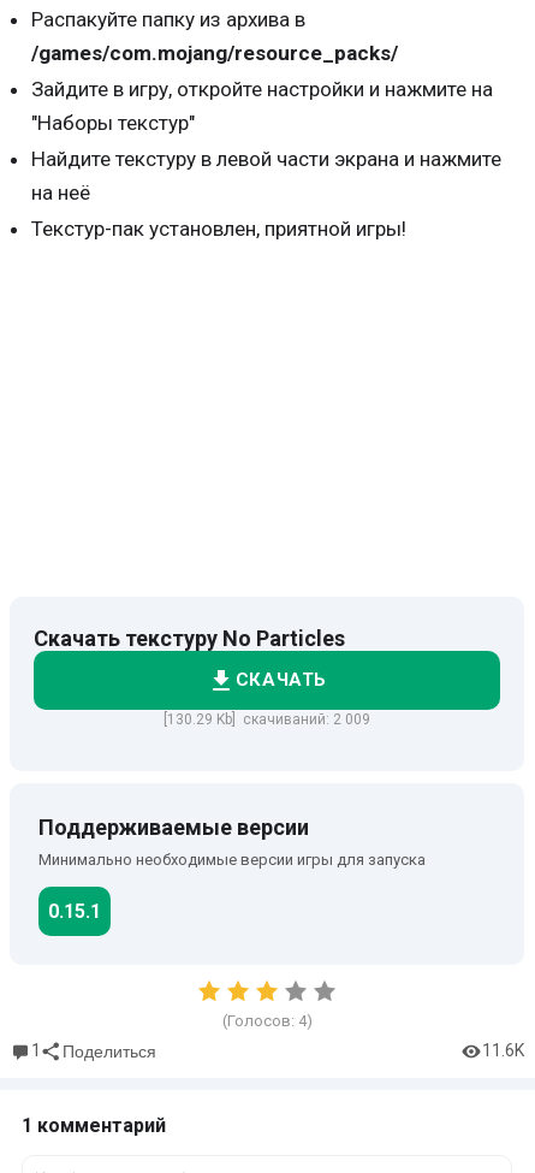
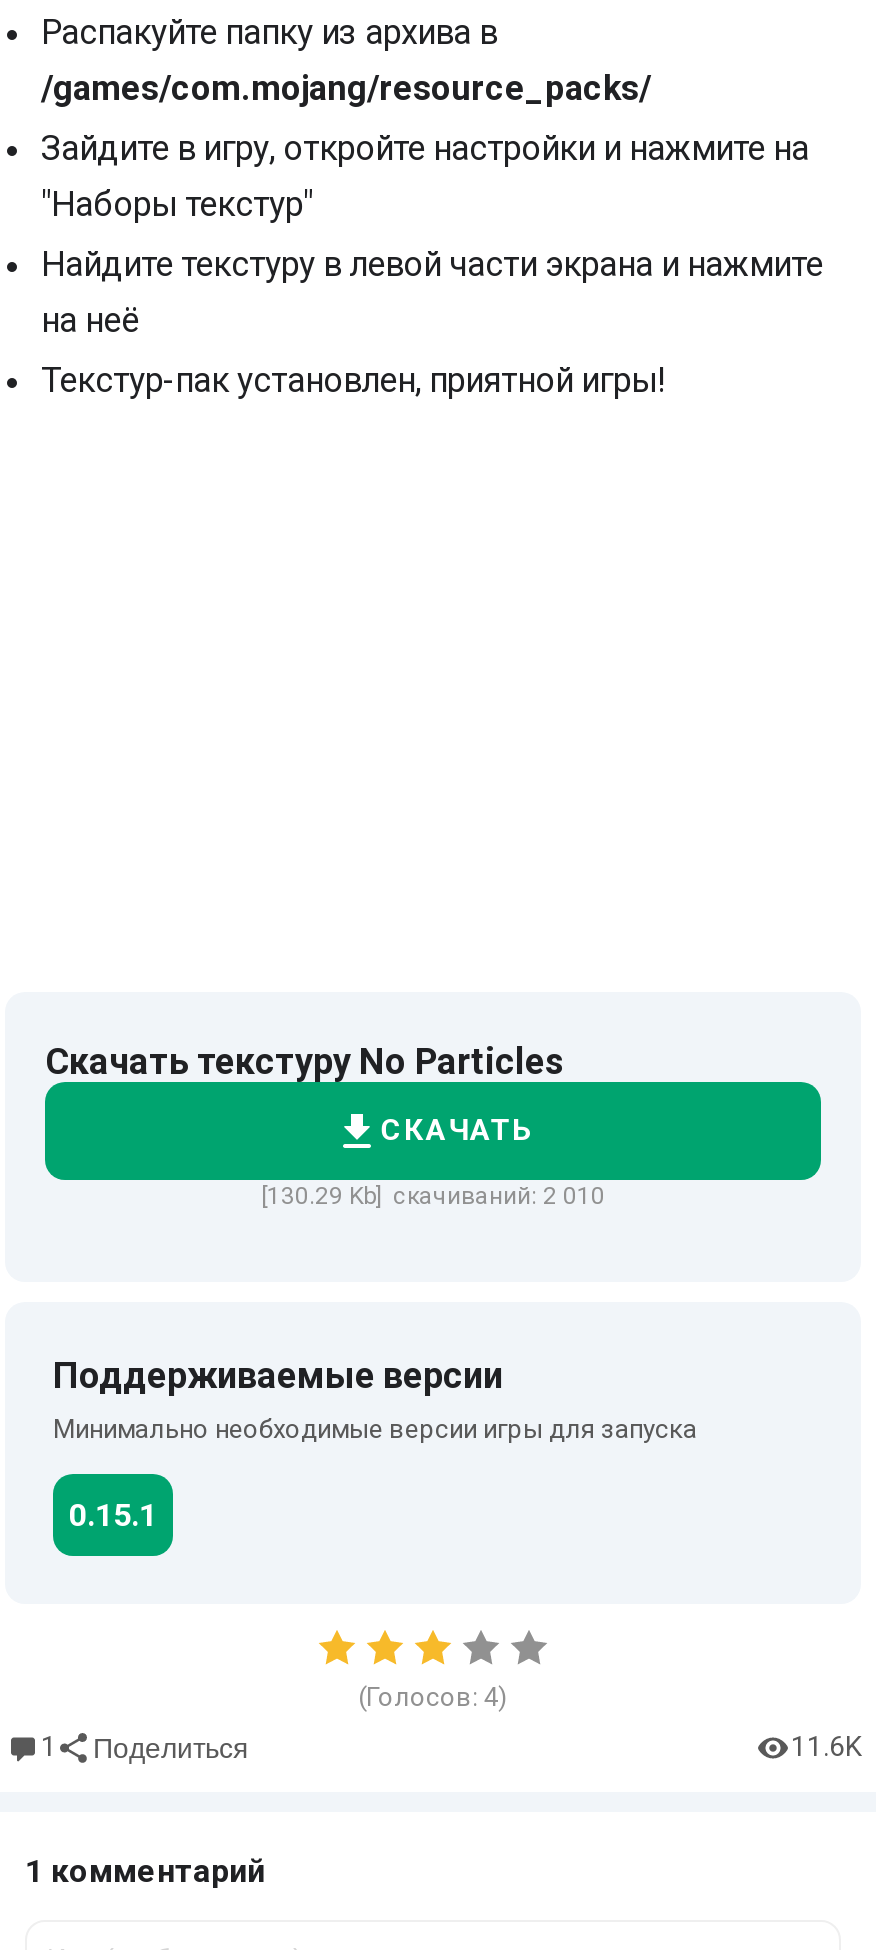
- [130.29 Kb] скачиваний: 2 009
+ [130.29 Kb] скачиваний: 2 010
